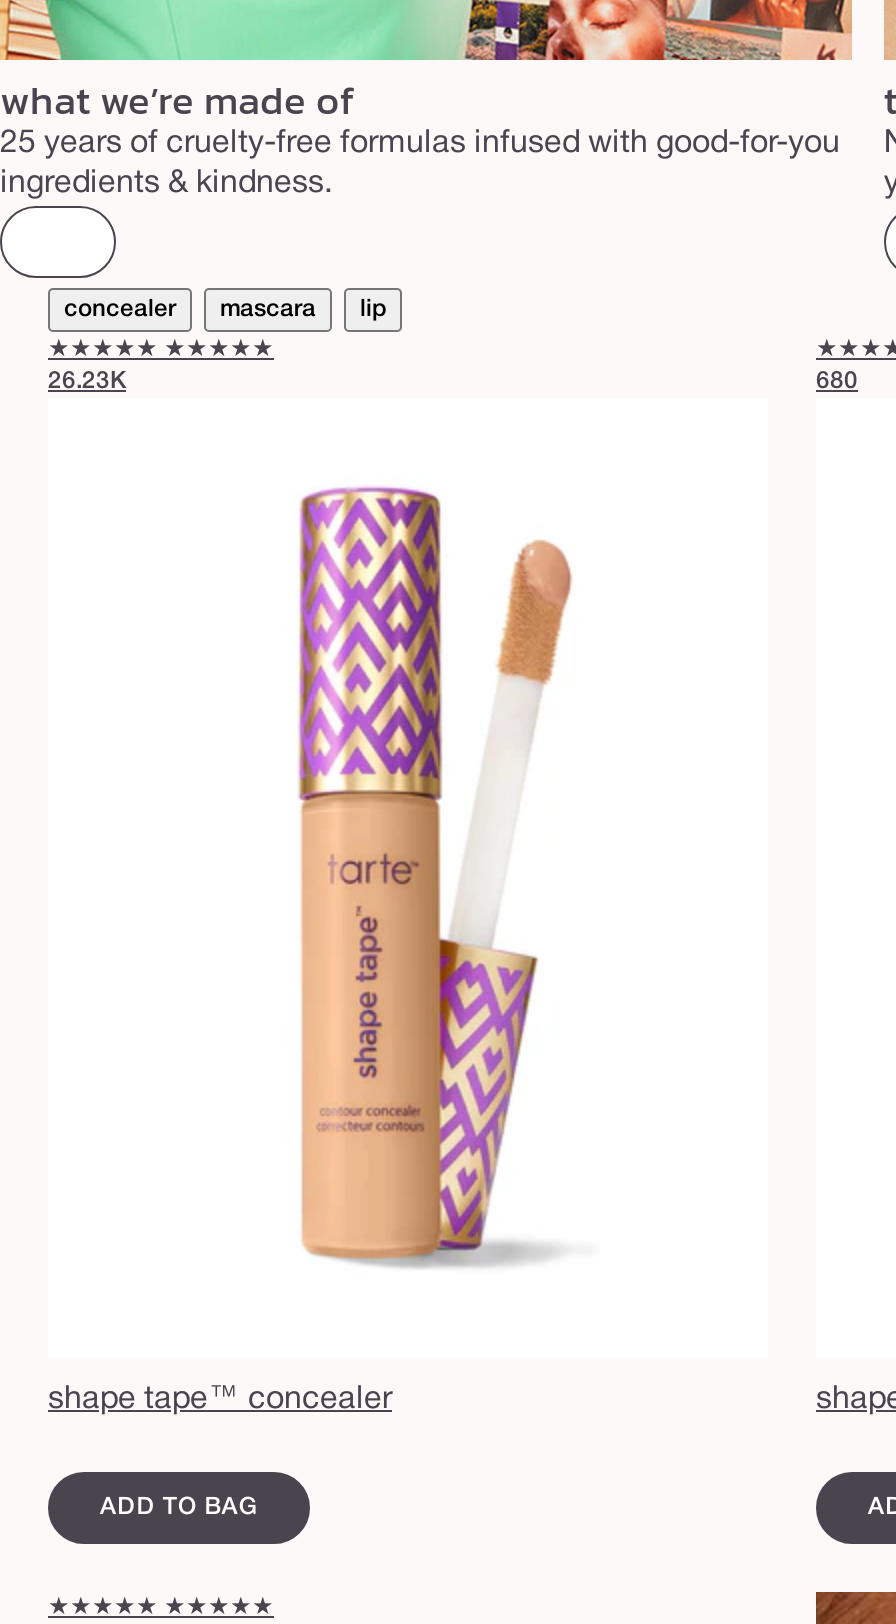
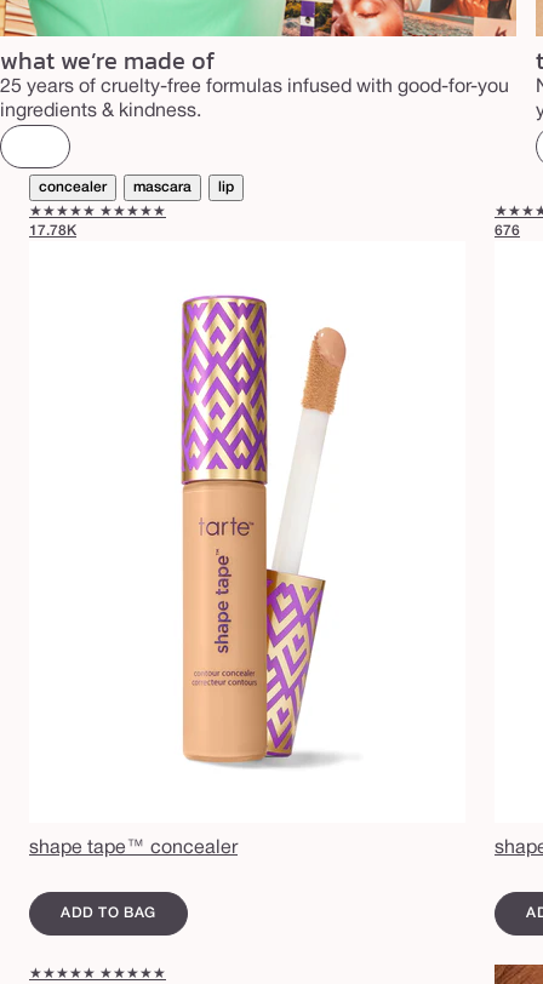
- 26.23K
+ 17.78K

- 680
+ 676
